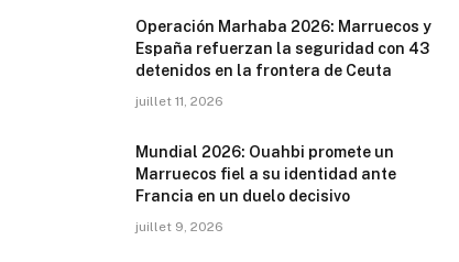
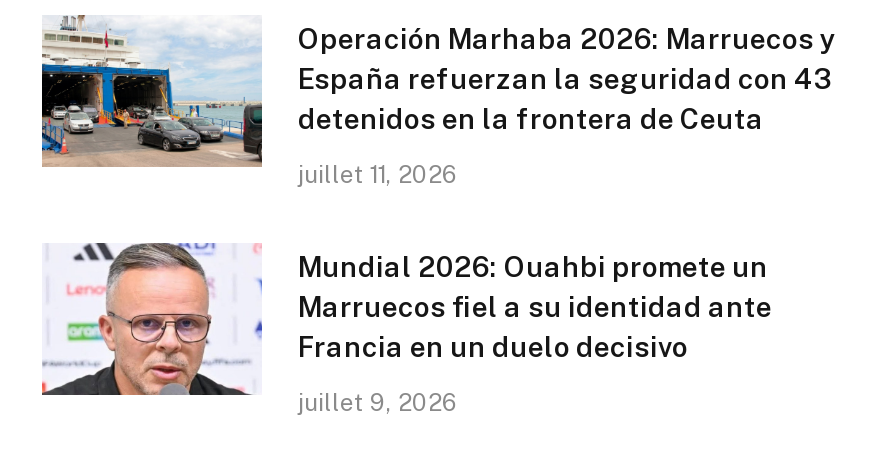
+ [image]

+ [image]
